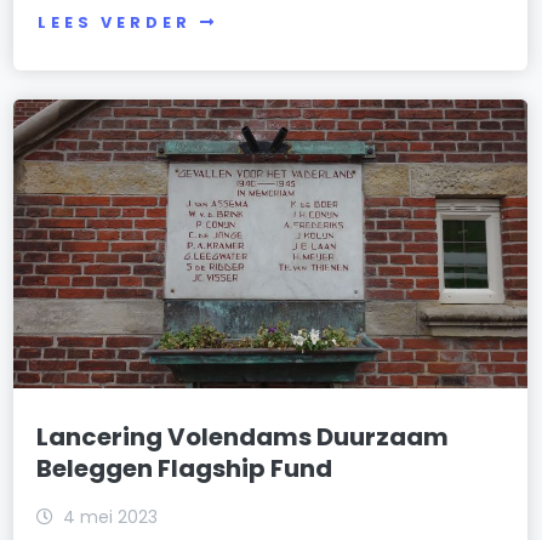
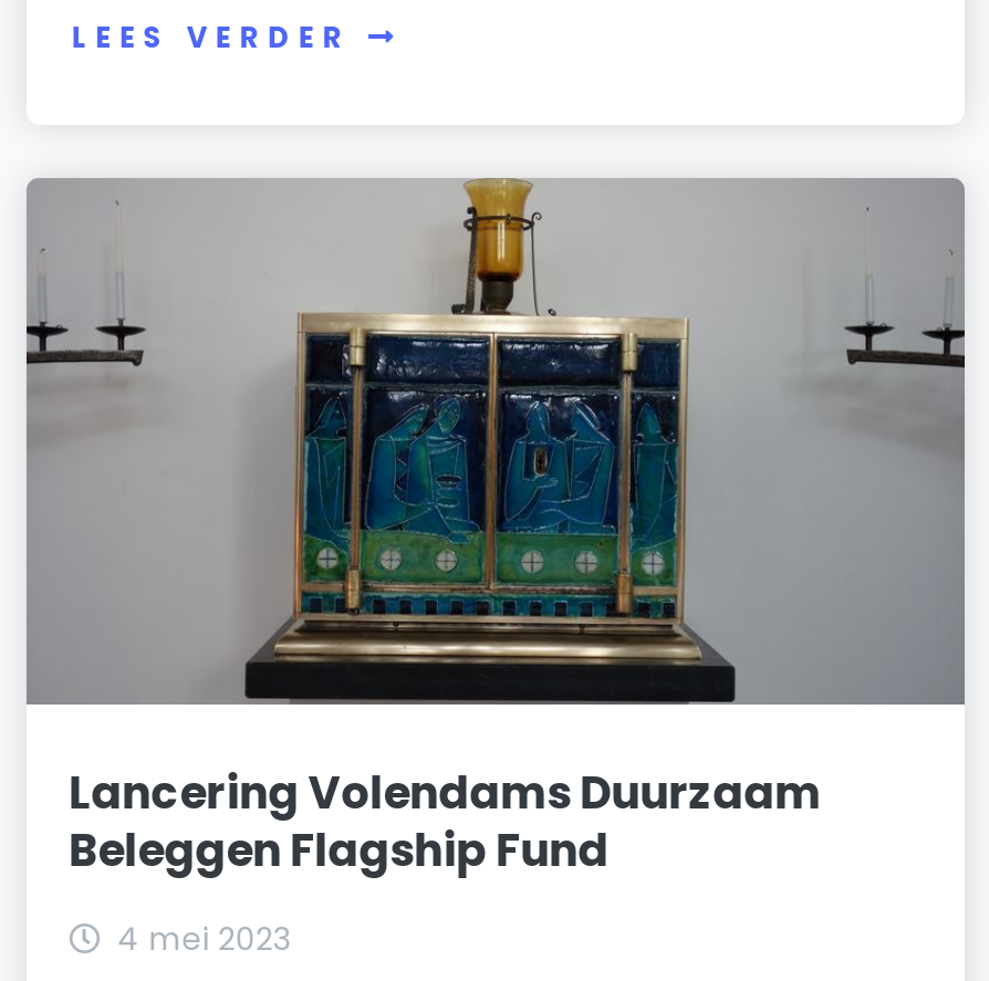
- [image]
+ [image]
